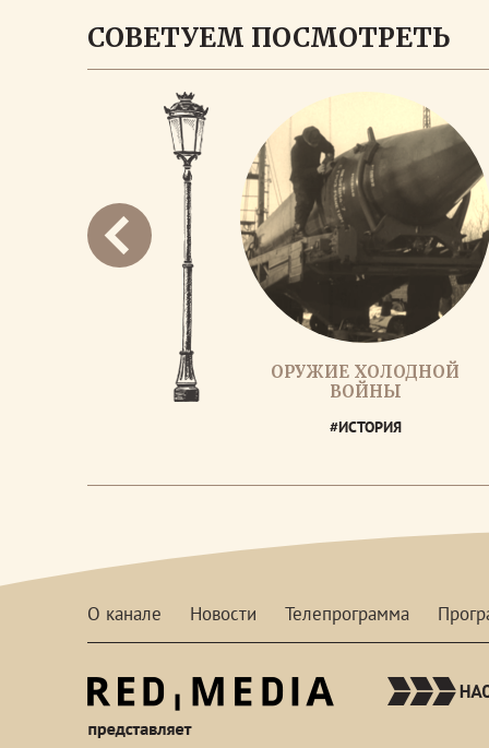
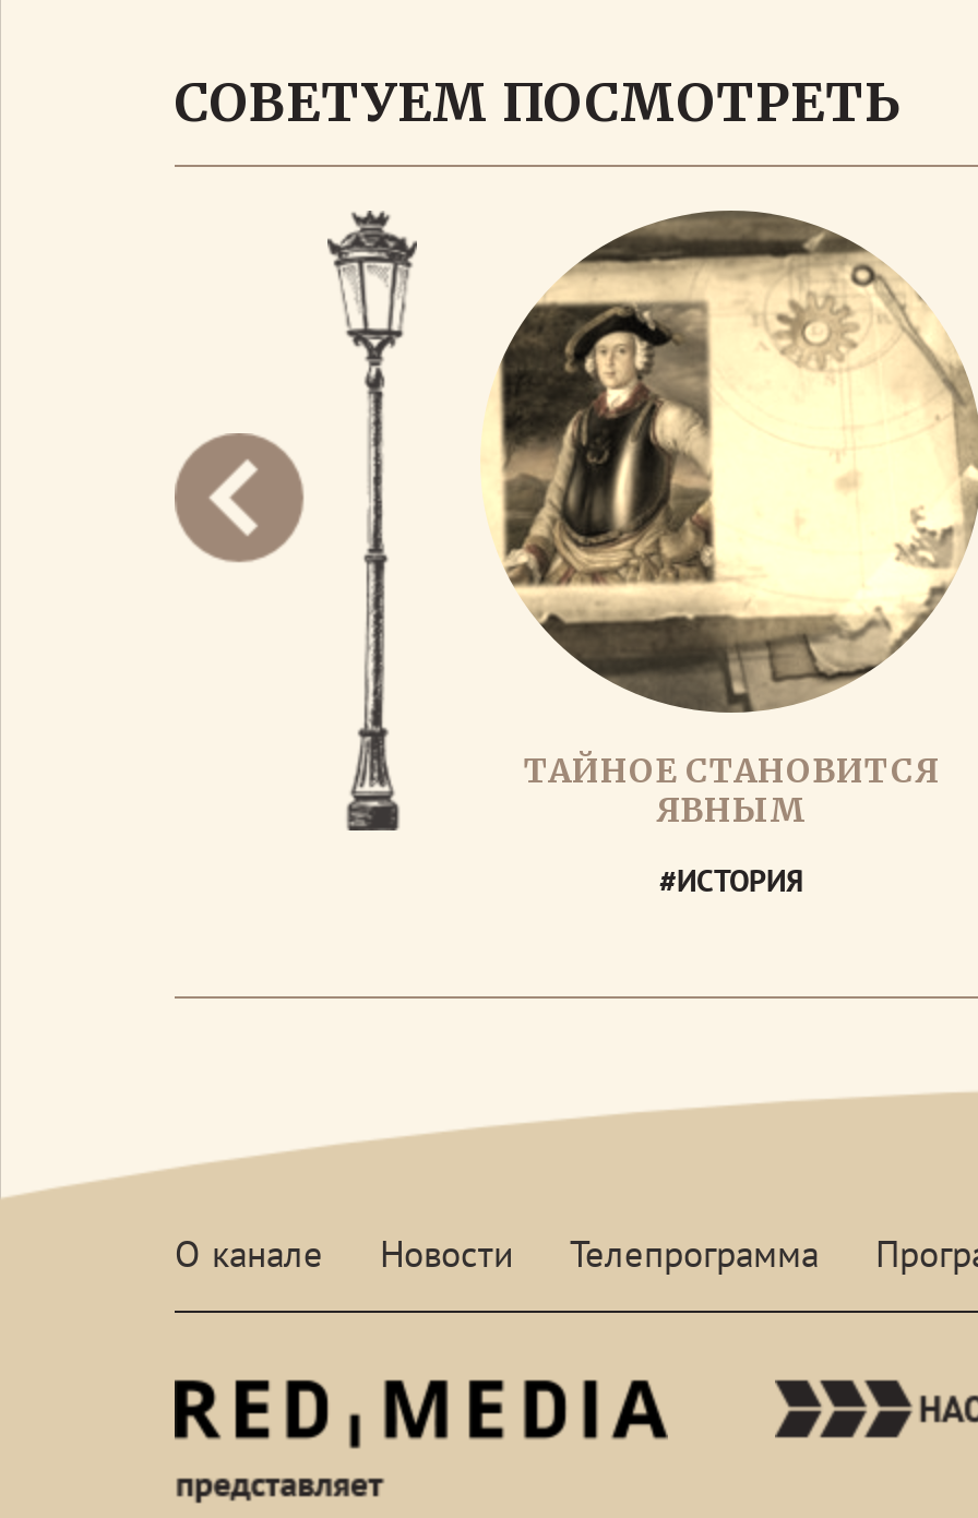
- [image]
- ОРУЖИЕ ХОЛОДНОЙ
- ВОЙНЫ
+ [image]
+ ТАЙНОЕ СТАНОВИТСЯ
+ ЯВНЫМ
